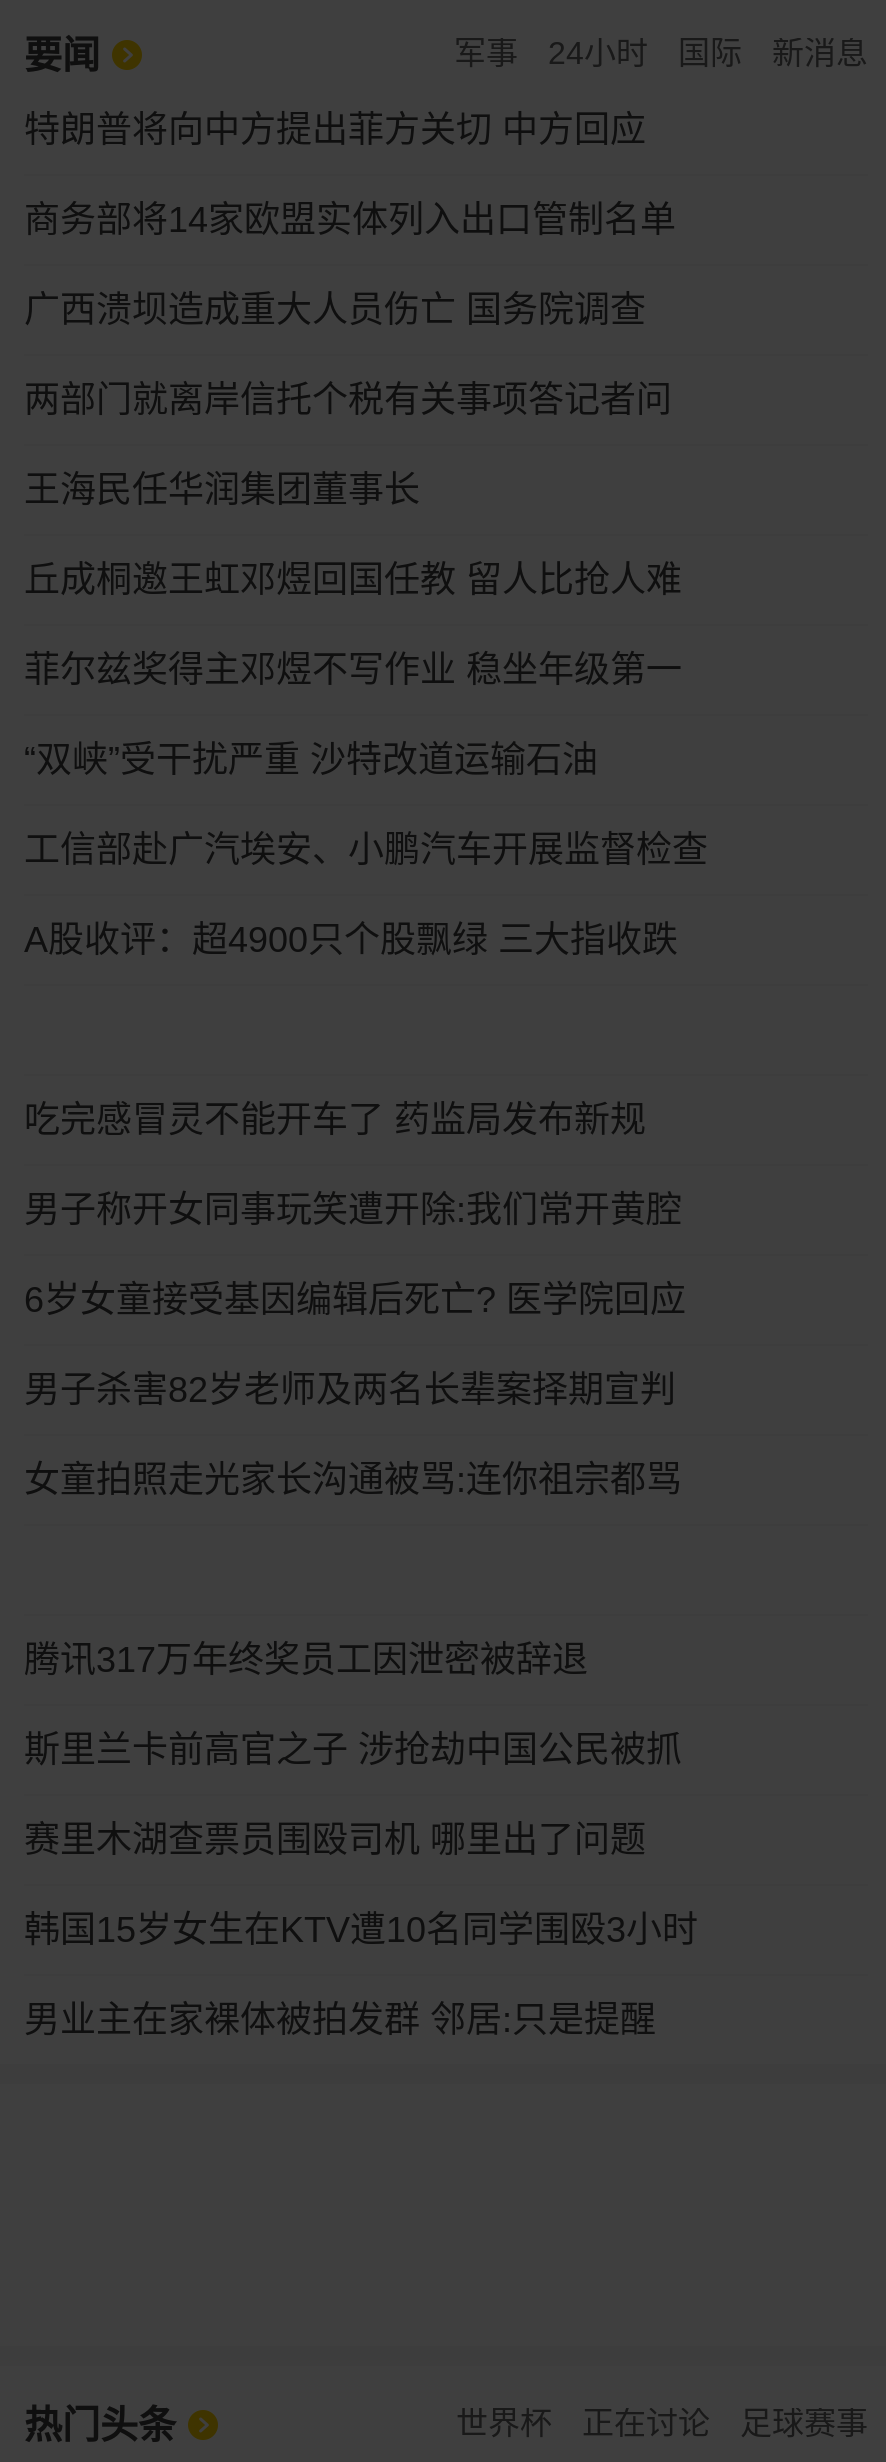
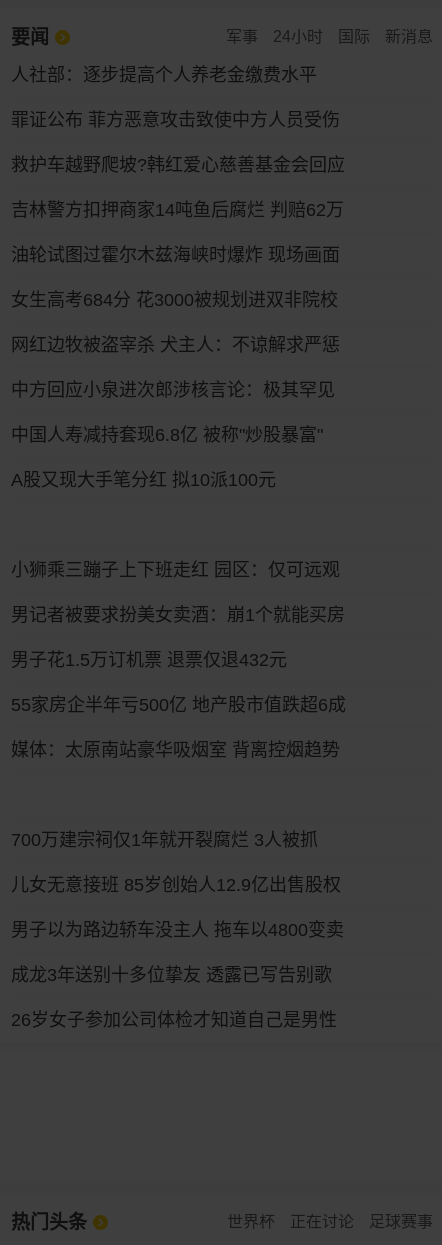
- 特朗普将向中方提出菲方关切 中方回应
+ 人社部：逐步提高个人养老金缴费水平

- 商务部将14家欧盟实体列入出口管制名单
+ 罪证公布 菲方恶意攻击致使中方人员受伤

- 广西溃坝造成重大人员伤亡 国务院调查
+ 救护车越野爬坡?韩红爱心慈善基金会回应

- 两部门就离岸信托个税有关事项答记者问
+ 吉林警方扣押商家14吨鱼后腐烂 判赔62万

- 王海民任华润集团董事长
+ 油轮试图过霍尔木兹海峡时爆炸 现场画面

- 丘成桐邀王虹邓煜回国任教 留人比抢人难
+ 女生高考684分 花3000被规划进双非院校

- 菲尔兹奖得主邓煜不写作业 稳坐年级第一
+ 网红边牧被盗宰杀 犬主人：不谅解求严惩

- “双峡”受干扰严重 沙特改道运输石油
+ 中方回应小泉进次郎涉核言论：极其罕见

- 工信部赴广汽埃安、小鹏汽车开展监督检查
+ 中国人寿减持套现6.8亿 被称"炒股暴富"

- A股收评：超4900只个股飘绿 三大指收跌
+ A股又现大手笔分红 拟10派100元

- 吃完感冒灵不能开车了 药监局发布新规
+ 小狮乘三蹦子上下班走红 园区：仅可远观

- 男子称开女同事玩笑遭开除:我们常开黄腔
+ 男记者被要求扮美女卖酒：崩1个就能买房

- 6岁女童接受基因编辑后死亡? 医学院回应
+ 男子花1.5万订机票 退票仅退432元

- 男子杀害82岁老师及两名长辈案择期宣判
+ 55家房企半年亏500亿 地产股市值跌超6成

- 女童拍照走光家长沟通被骂:连你祖宗都骂
+ 媒体：太原南站豪华吸烟室 背离控烟趋势

- 腾讯317万年终奖员工因泄密被辞退
+ 700万建宗祠仅1年就开裂腐烂 3人被抓

- 斯里兰卡前高官之子 涉抢劫中国公民被抓
+ 儿女无意接班 85岁创始人12.9亿出售股权

- 赛里木湖查票员围殴司机 哪里出了问题
+ 男子以为路边轿车没主人 拖车以4800变卖

- 韩国15岁女生在KTV遭10名同学围殴3小时
+ 成龙3年送别十多位挚友 透露已写告别歌

- 男业主在家裸体被拍发群 邻居:只是提醒
+ 26岁女子参加公司体检才知道自己是男性
